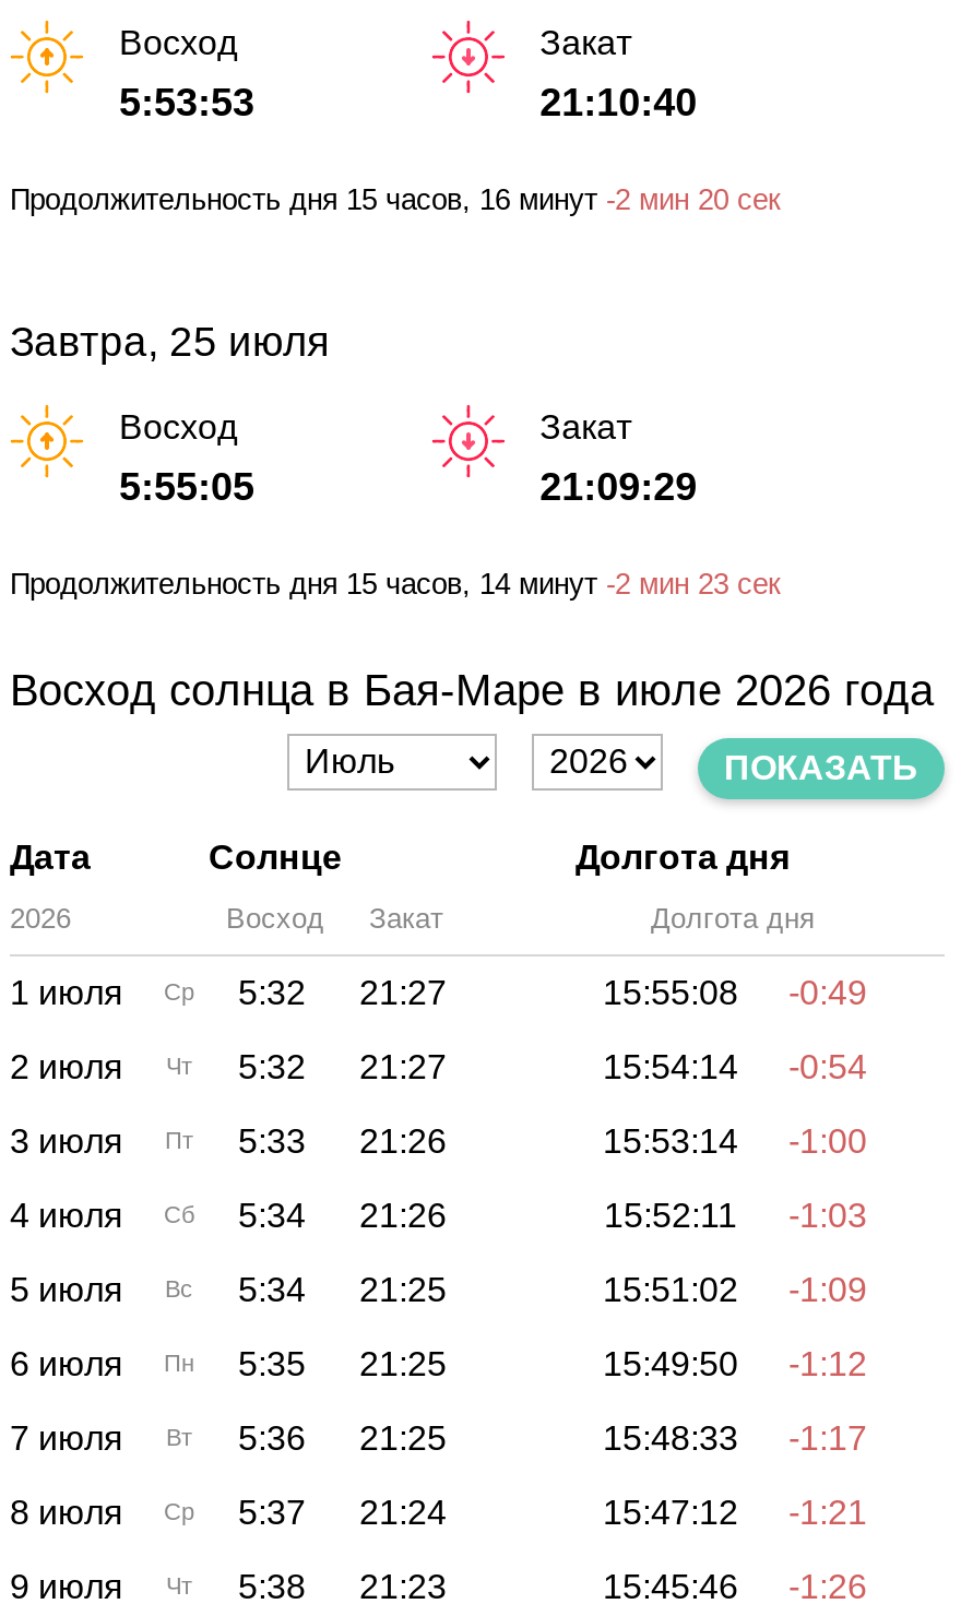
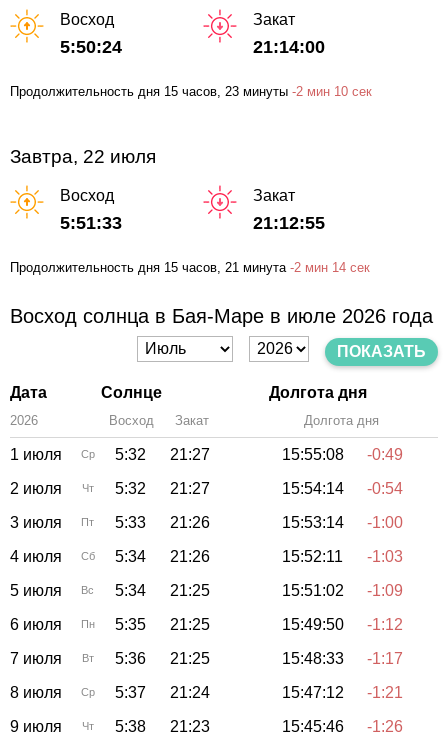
- 5:53:53
+ 5:50:24

- 21:10:40
+ 21:14:00

- Продолжительность дня 15 часов, 16 минут -2 мин 20 сек
+ Продолжительность дня 15 часов, 23 минуты -2 мин 10 сек

- Завтра, 25 июля
+ Завтра, 22 июля

- 5:55:05
+ 5:51:33

- 21:09:29
+ 21:12:55

- Продолжительность дня 15 часов, 14 минут -2 мин 23 сек
+ Продолжительность дня 15 часов, 21 минута -2 мин 14 сек
